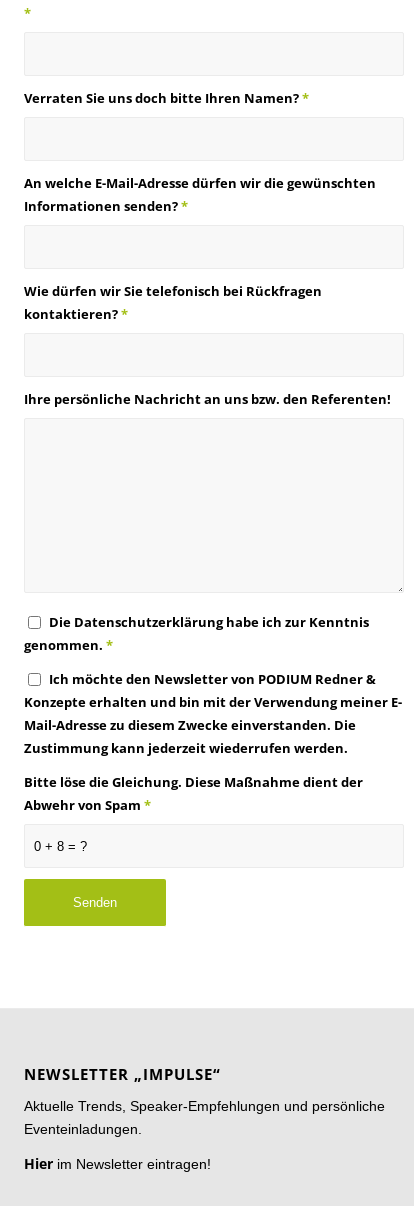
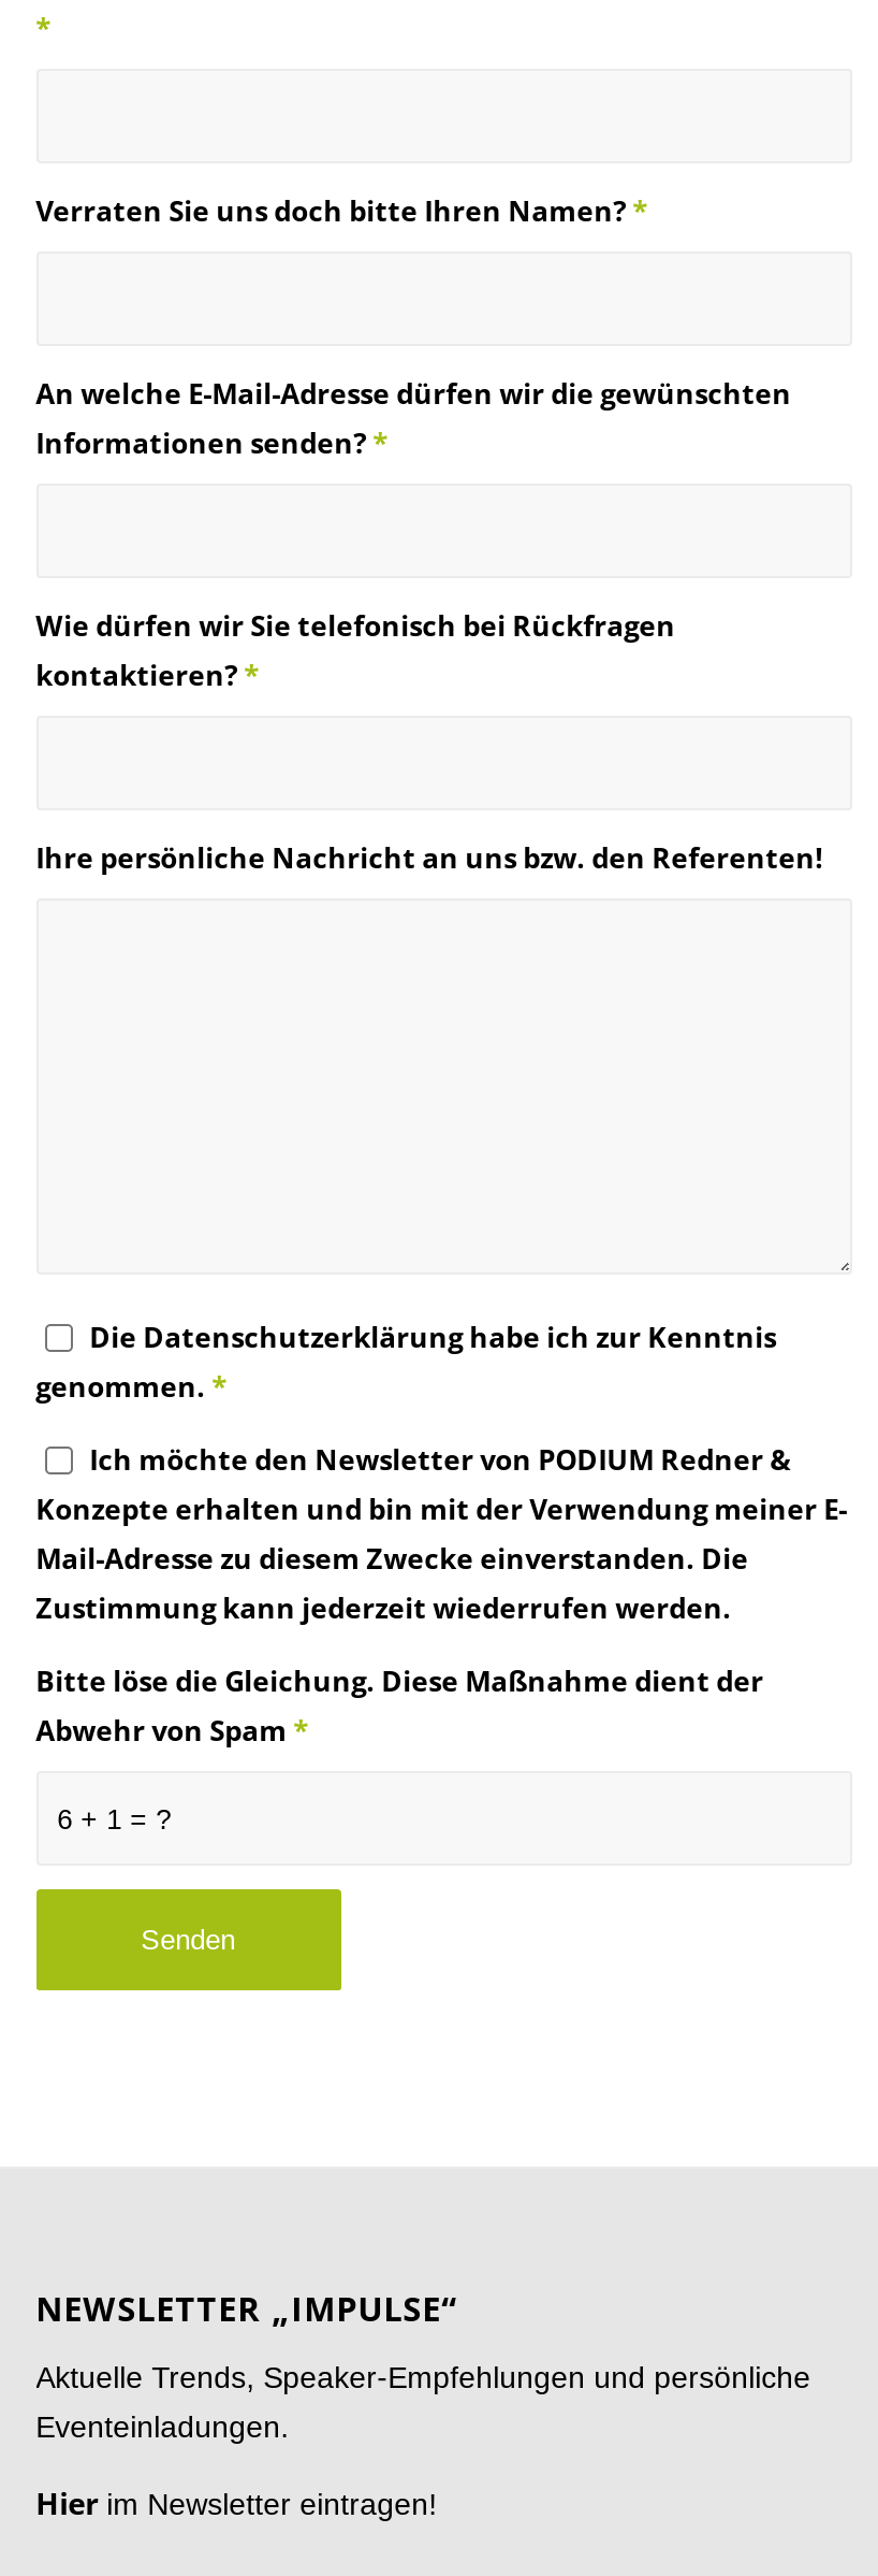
- 0 + 8 = ?
+ 6 + 1 = ?
